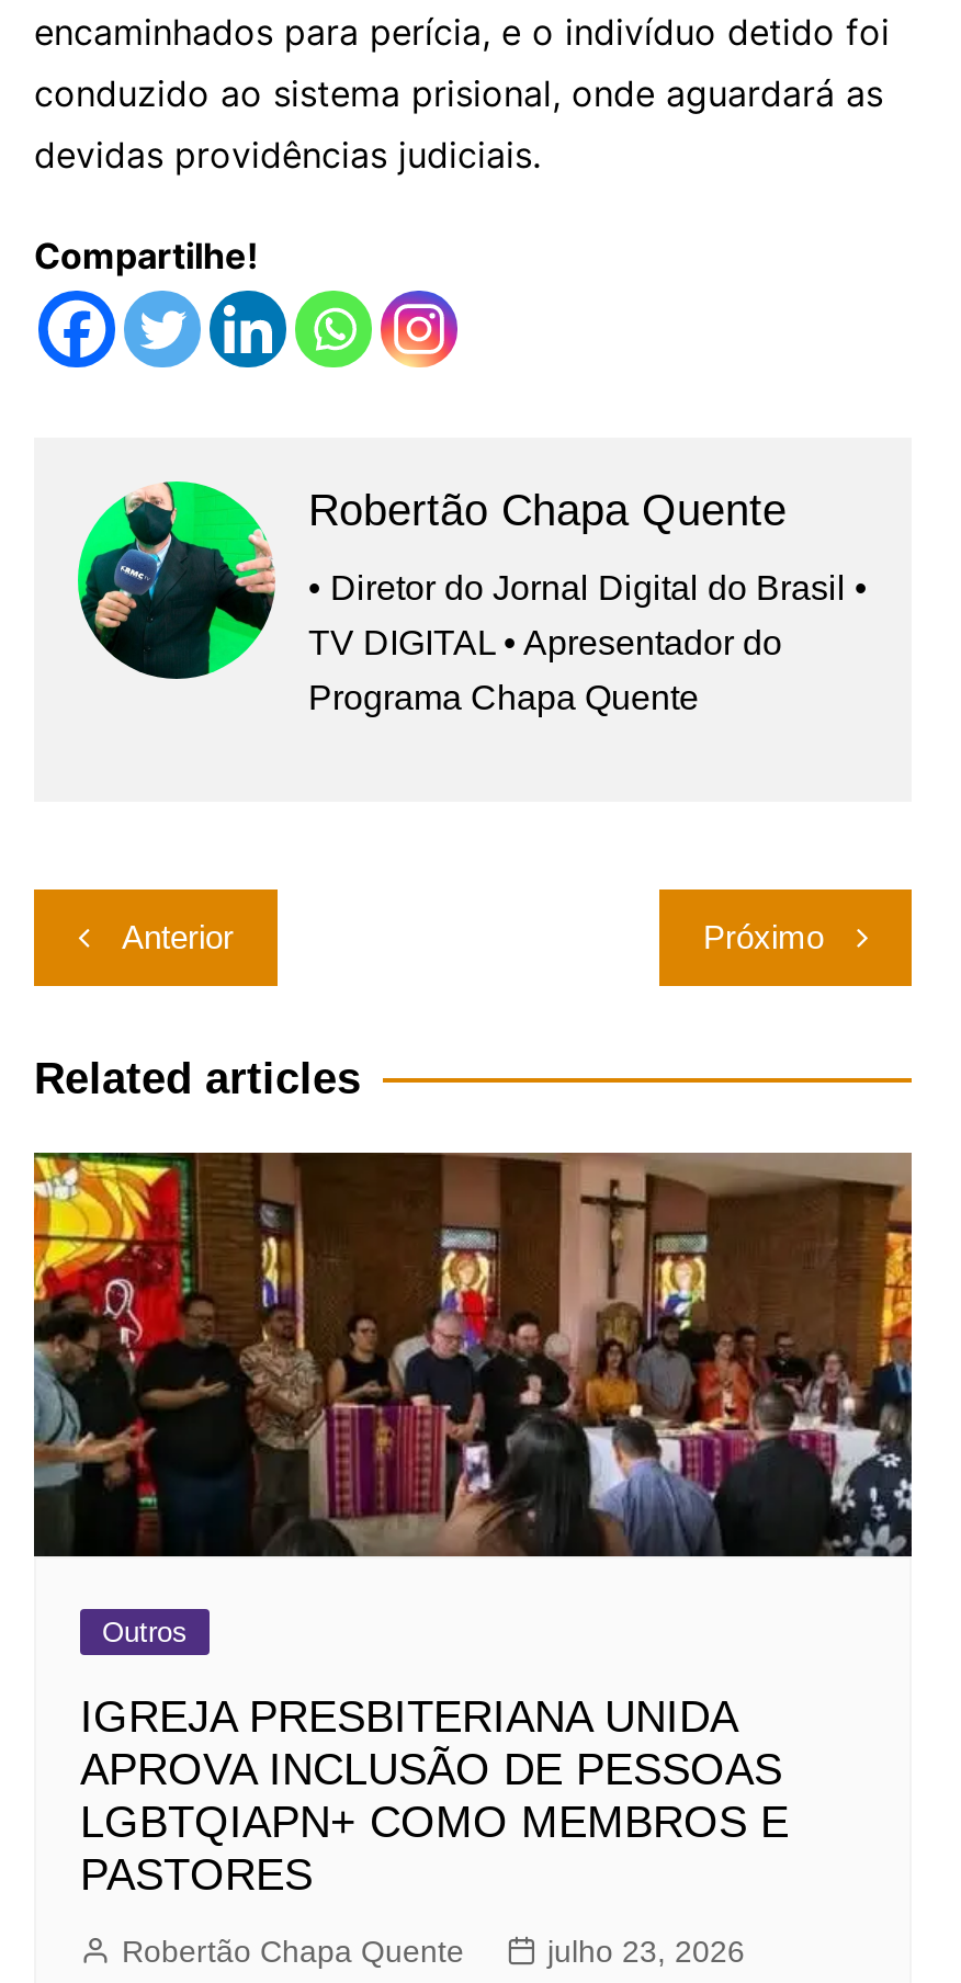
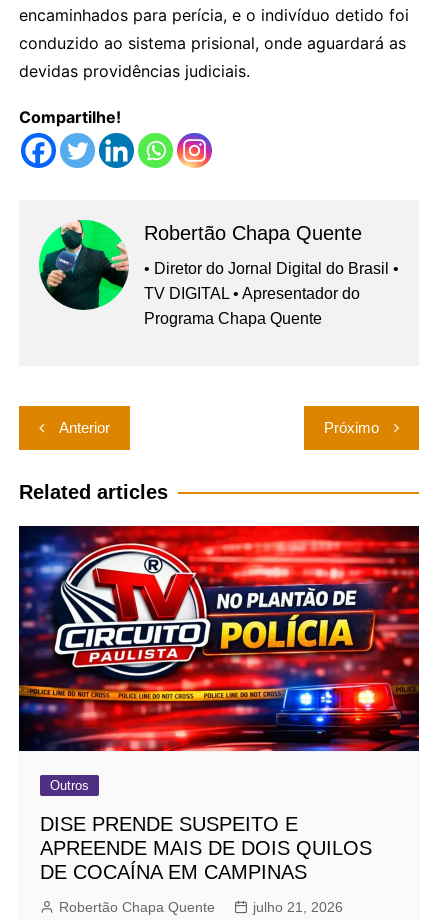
- [image]
+ [image]

moved down: Outros

- IGREJA PRESBITERIANA UNIDA
- APROVA INCLUSÃO DE PESSOAS
- LGBTQIAPN+ COMO MEMBROS E
- PASTORES
+ DISE PRENDE SUSPEITO E
+ APREENDE MAIS DE DOIS QUILOS
+ DE COCAÍNA EM CAMPINAS

- julho 23, 2026
+ julho 21, 2026
